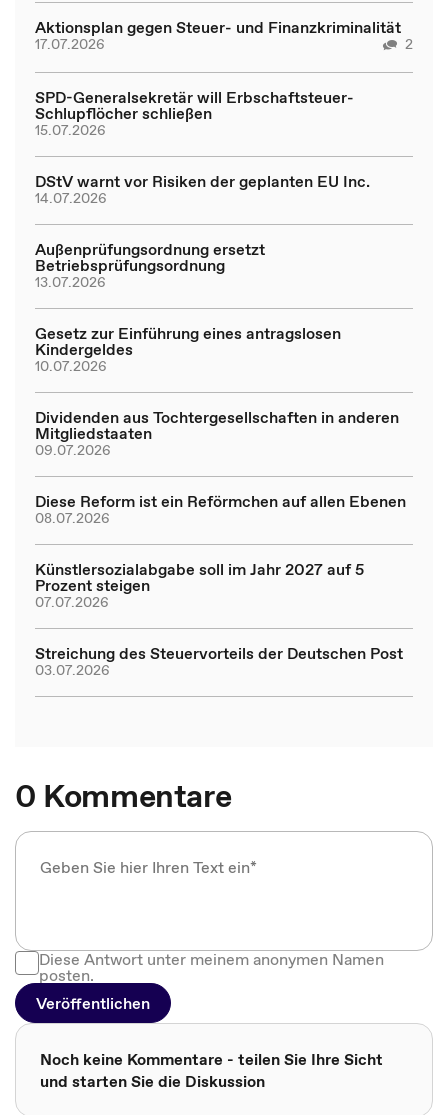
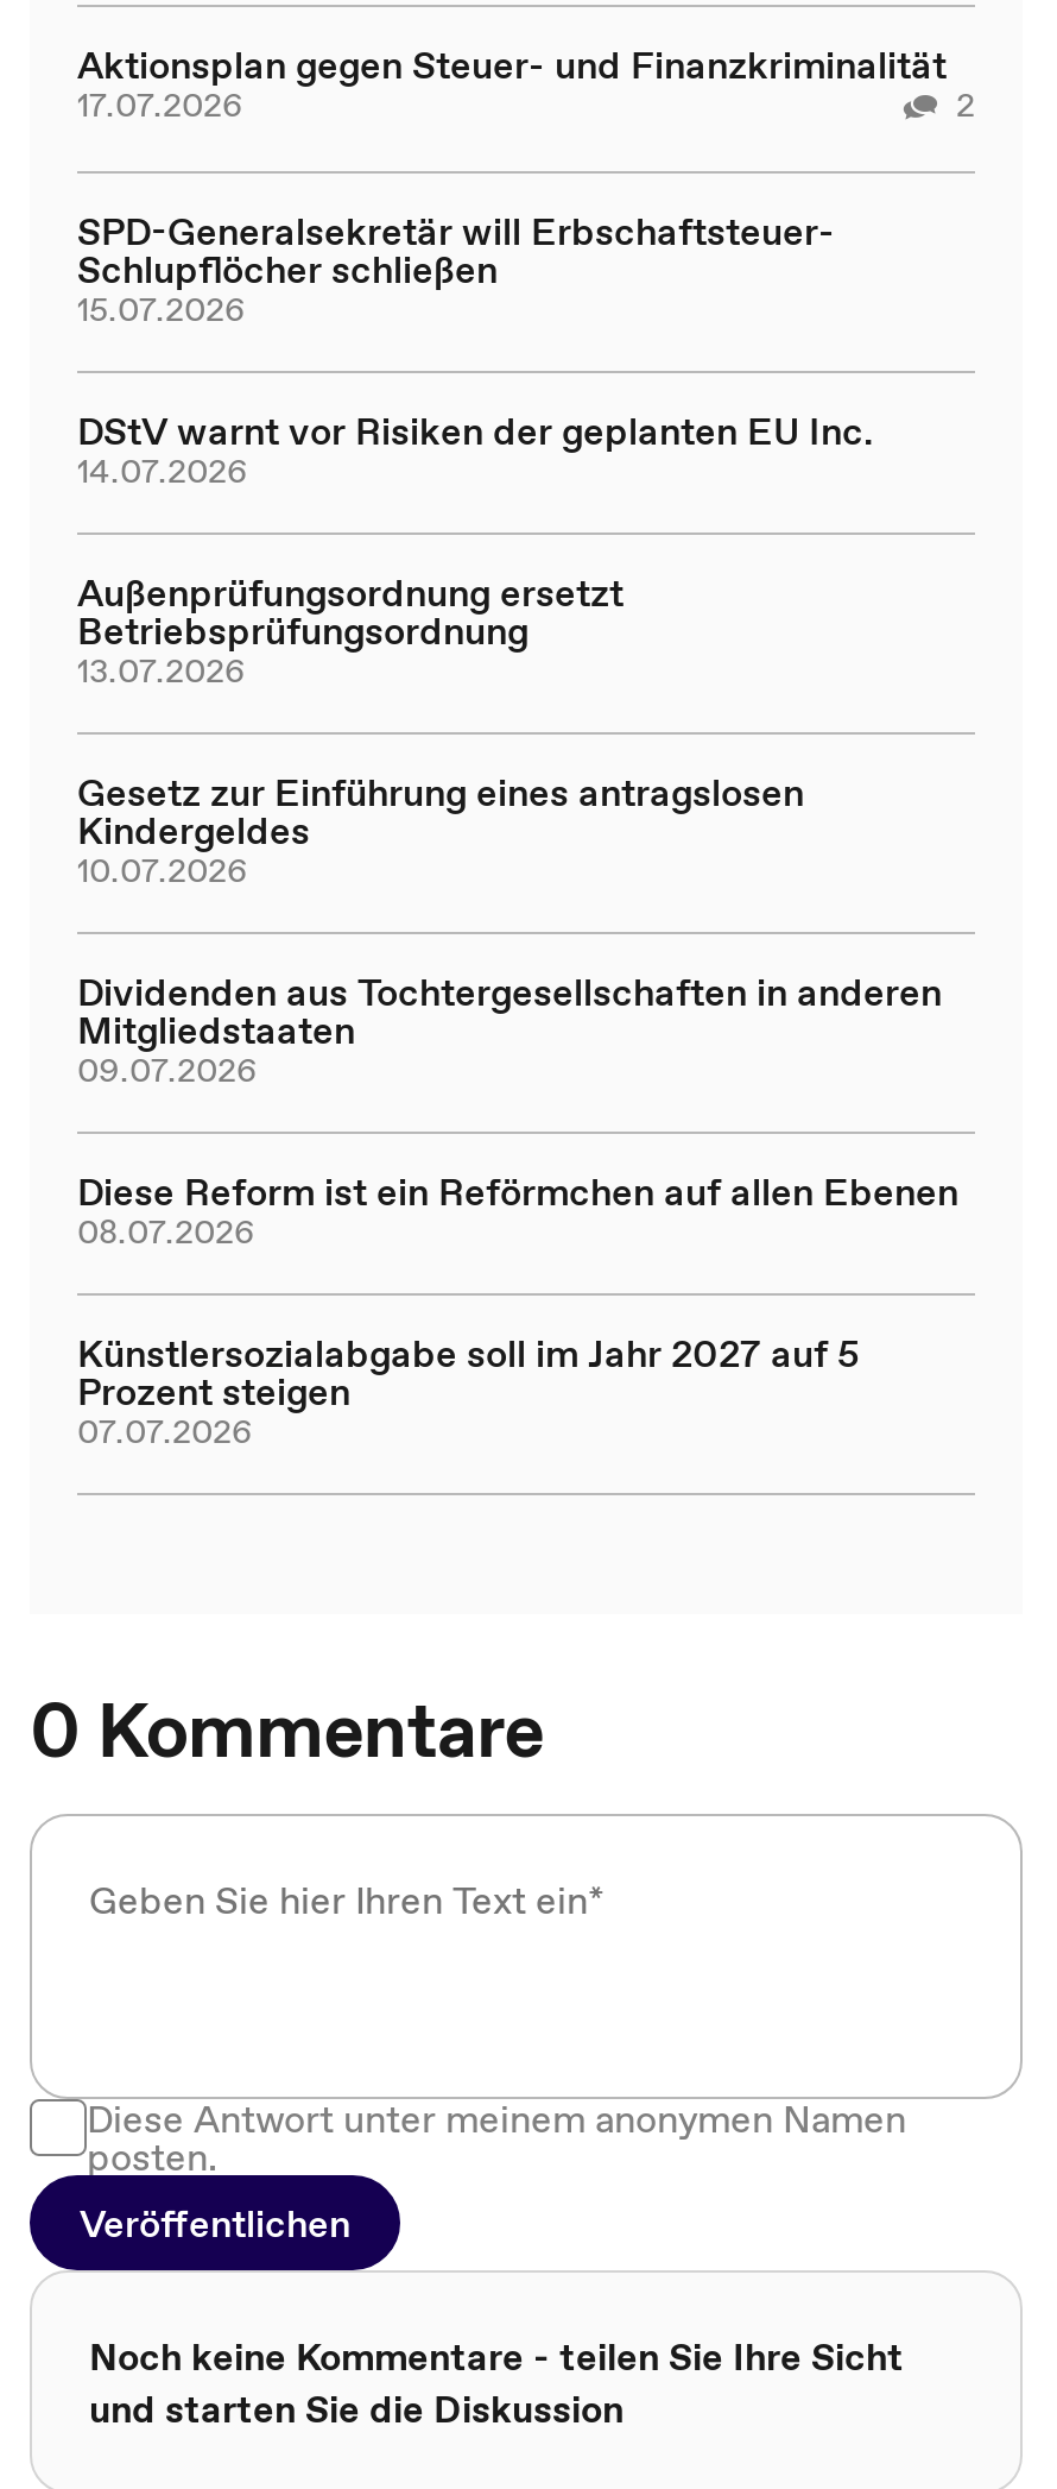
- Streichung des Steuervorteils der Deutschen Post
- 03.07.2026
